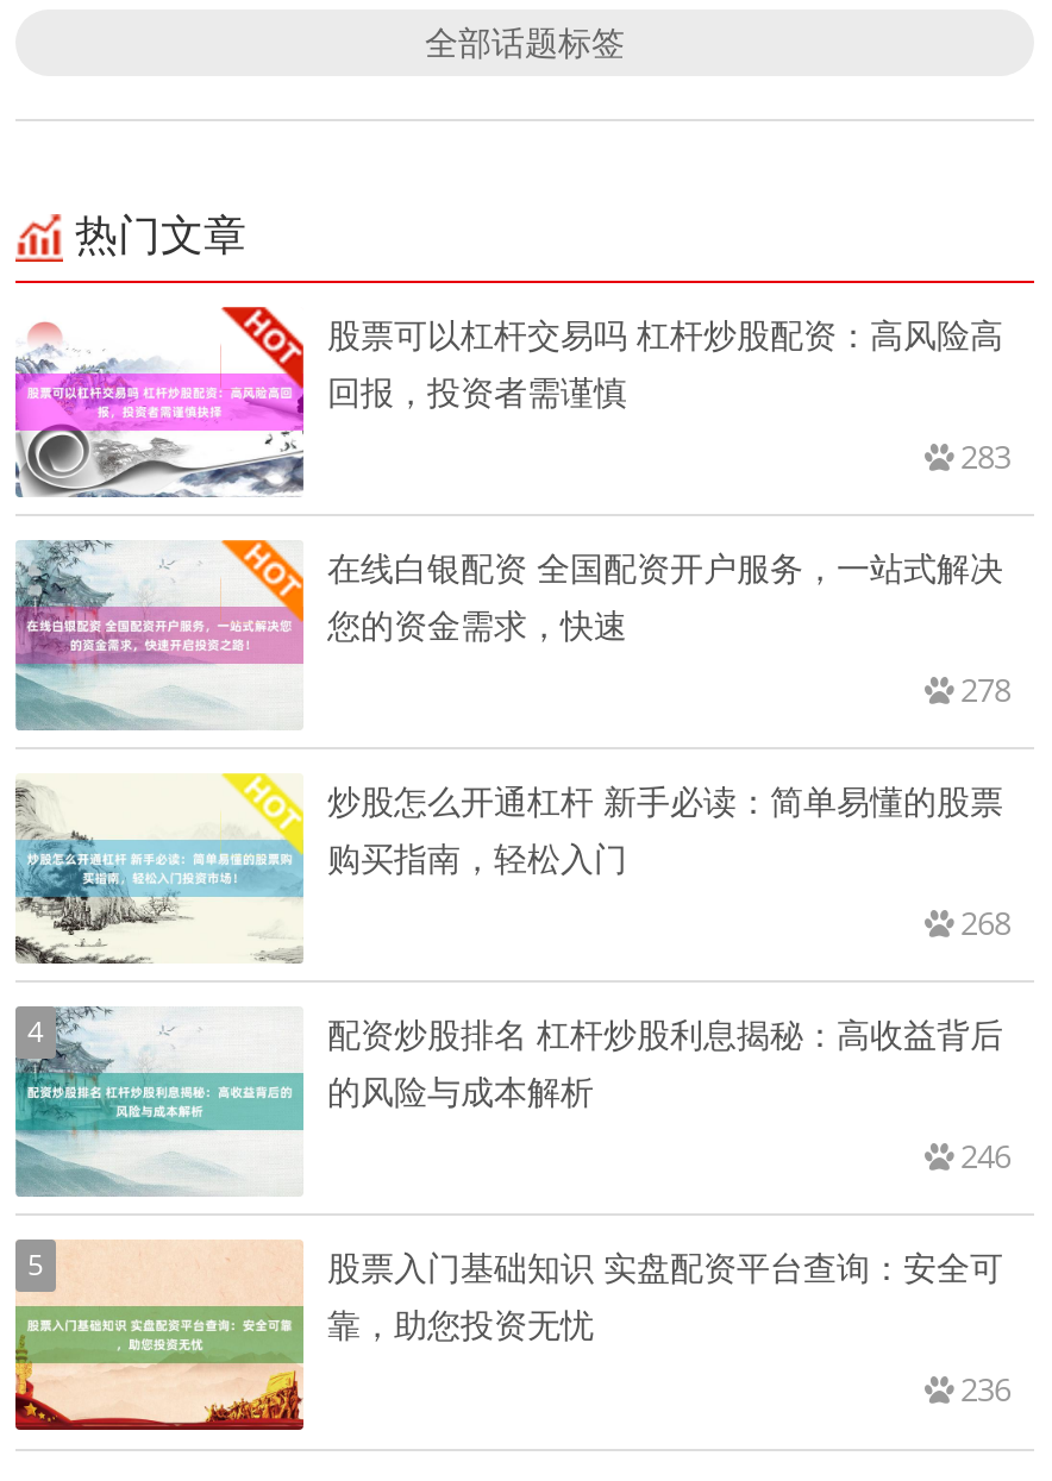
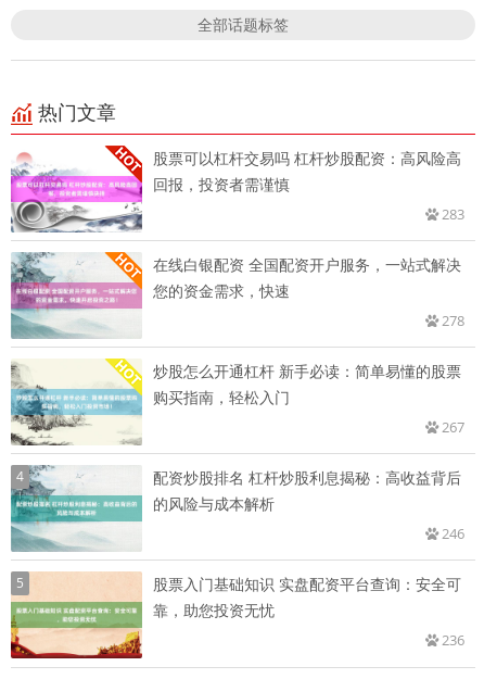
- 268
+ 267
